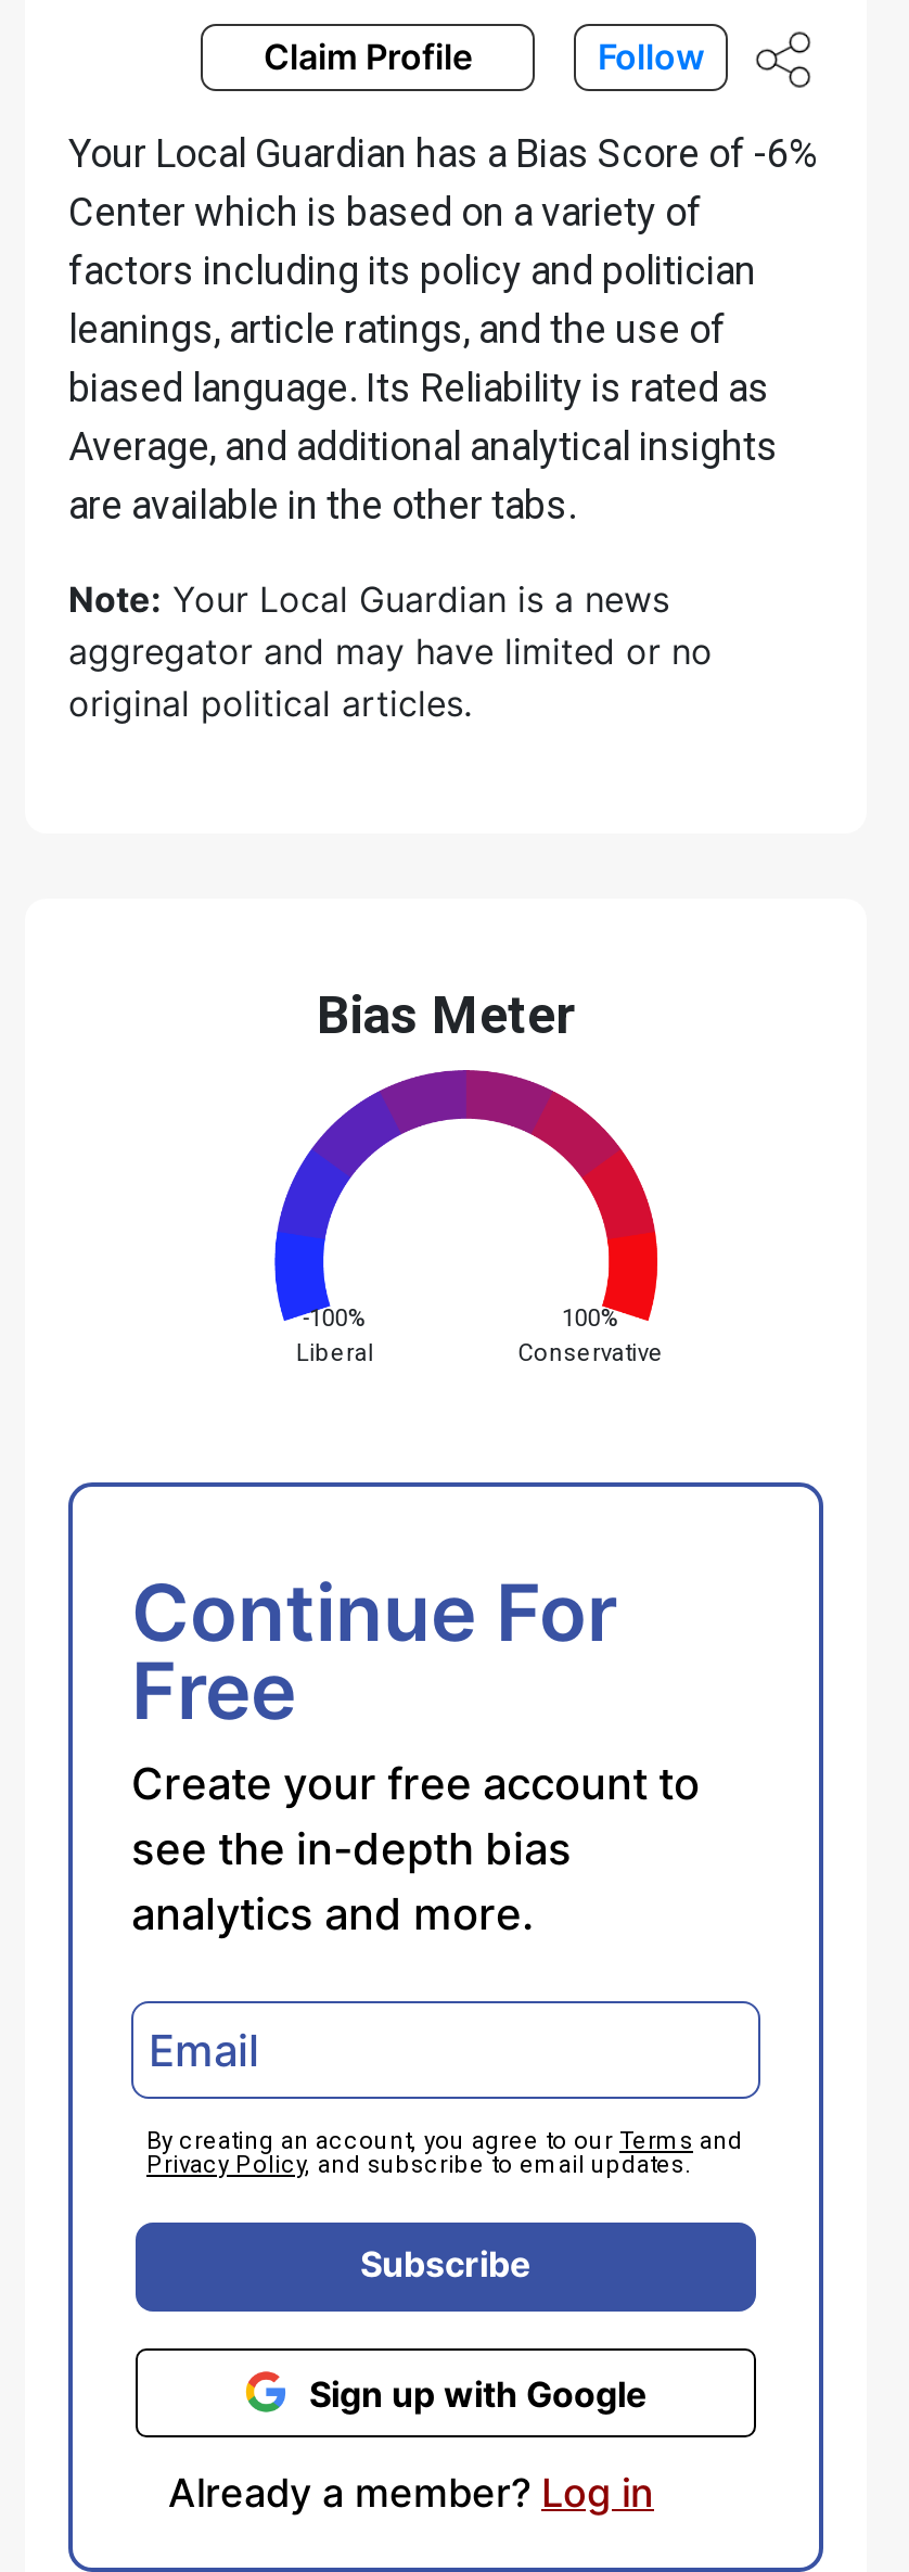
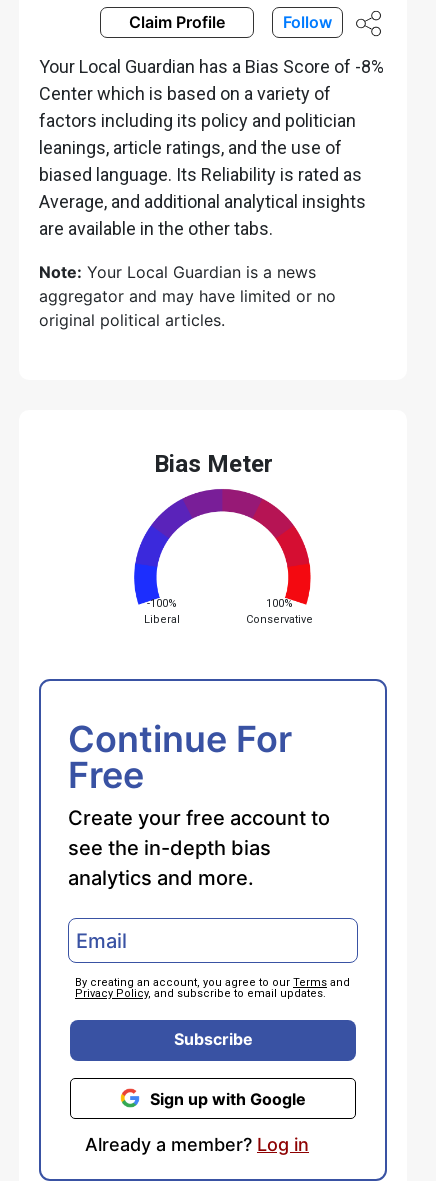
- Your Local Guardian has a Bias Score of -6%
+ Your Local Guardian has a Bias Score of -8%
